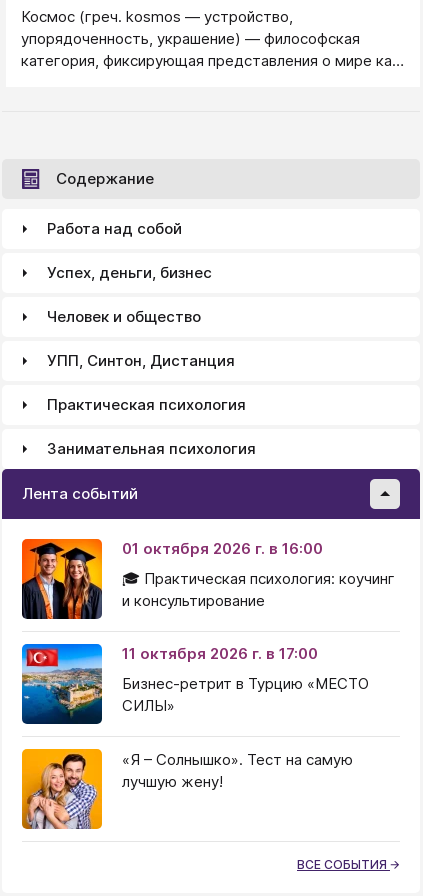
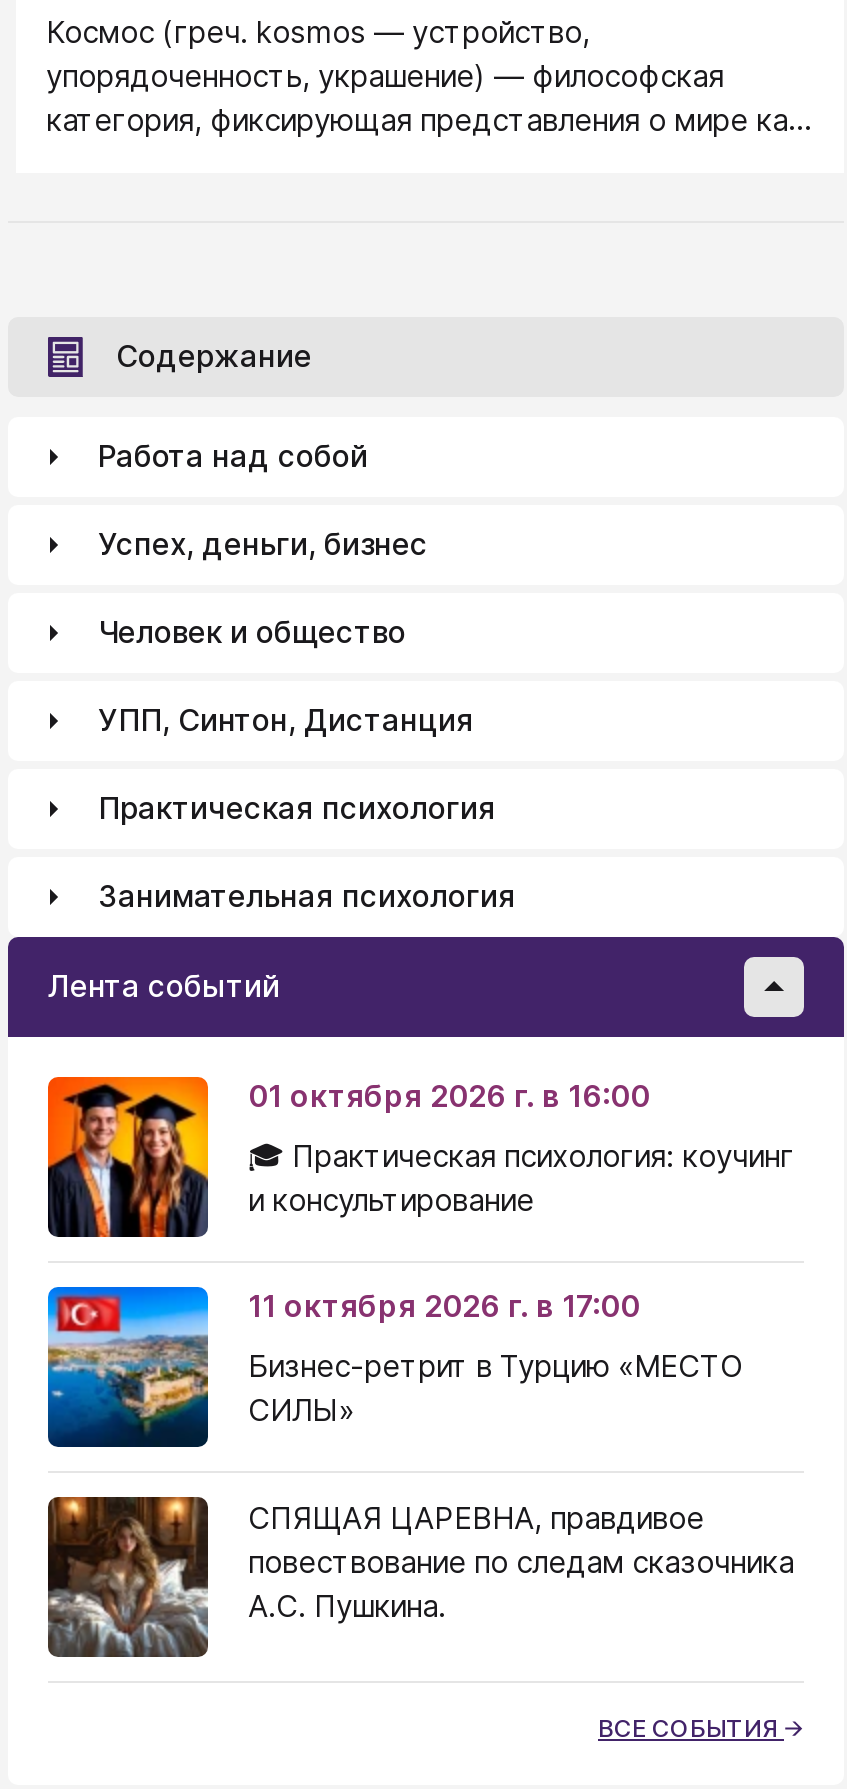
- [image]
- «Я – Солнышко». Тест на самую
- лучшую жену!
+ [image]
+ СПЯЩАЯ ЦАРЕВНА, правдивое
+ повествование по следам сказочника
+ А.С. Пушкина.
